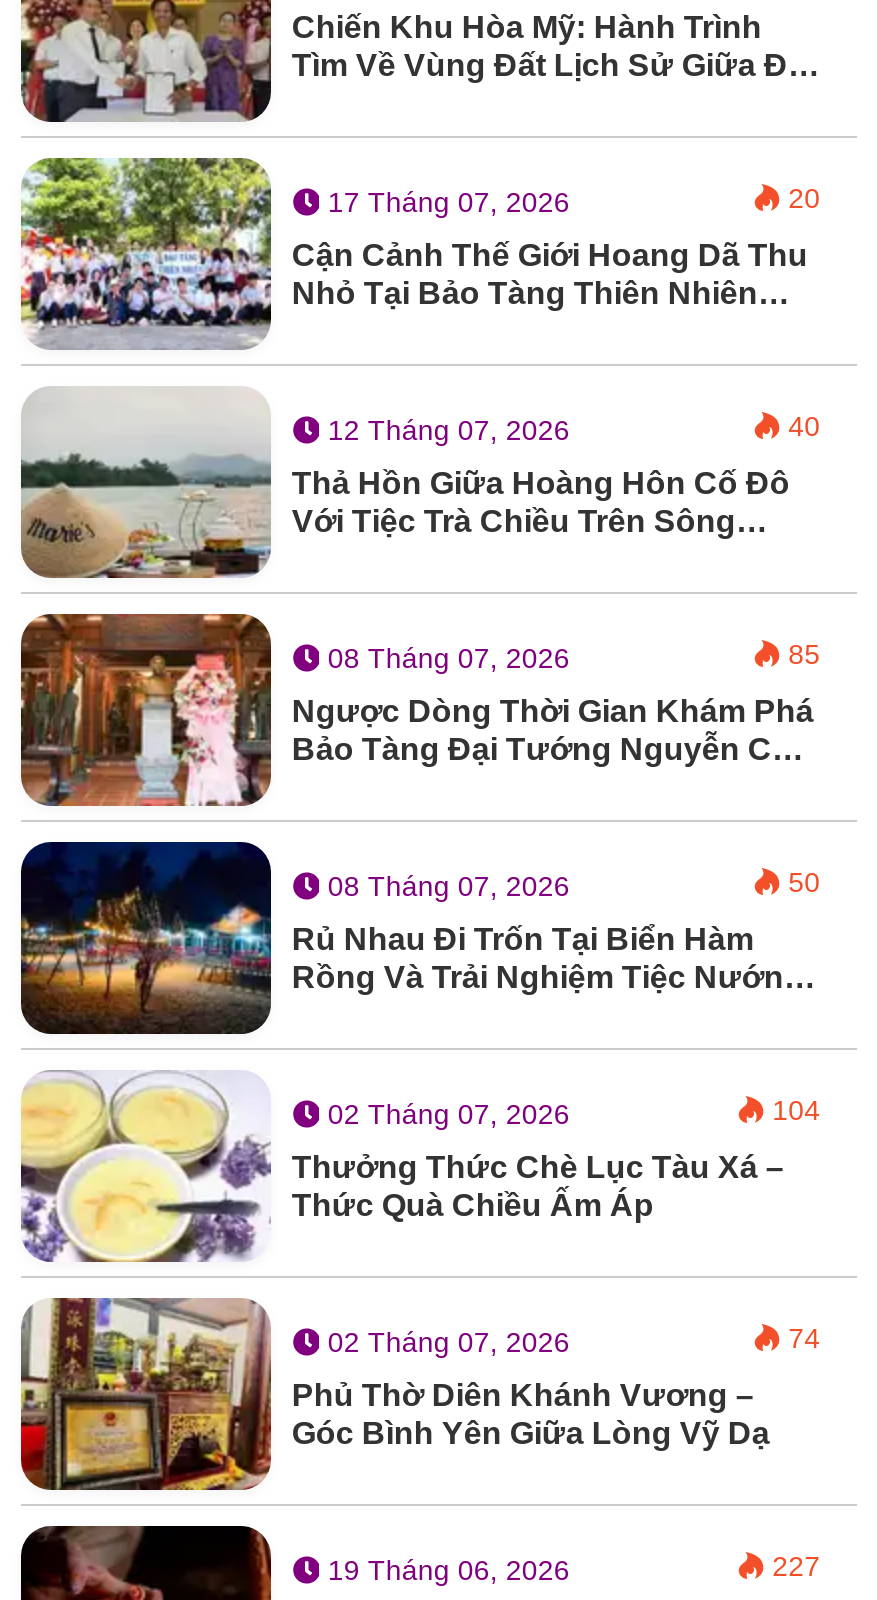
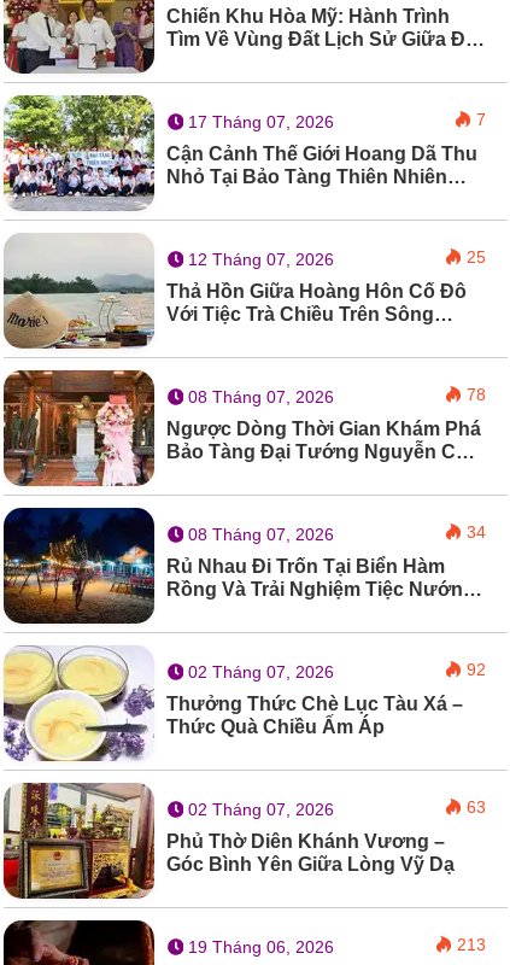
- 20
+ 7

- 40
+ 25

- 85
+ 78

- 50
+ 34

- 104
+ 92

- 74
+ 63

- 227
+ 213
